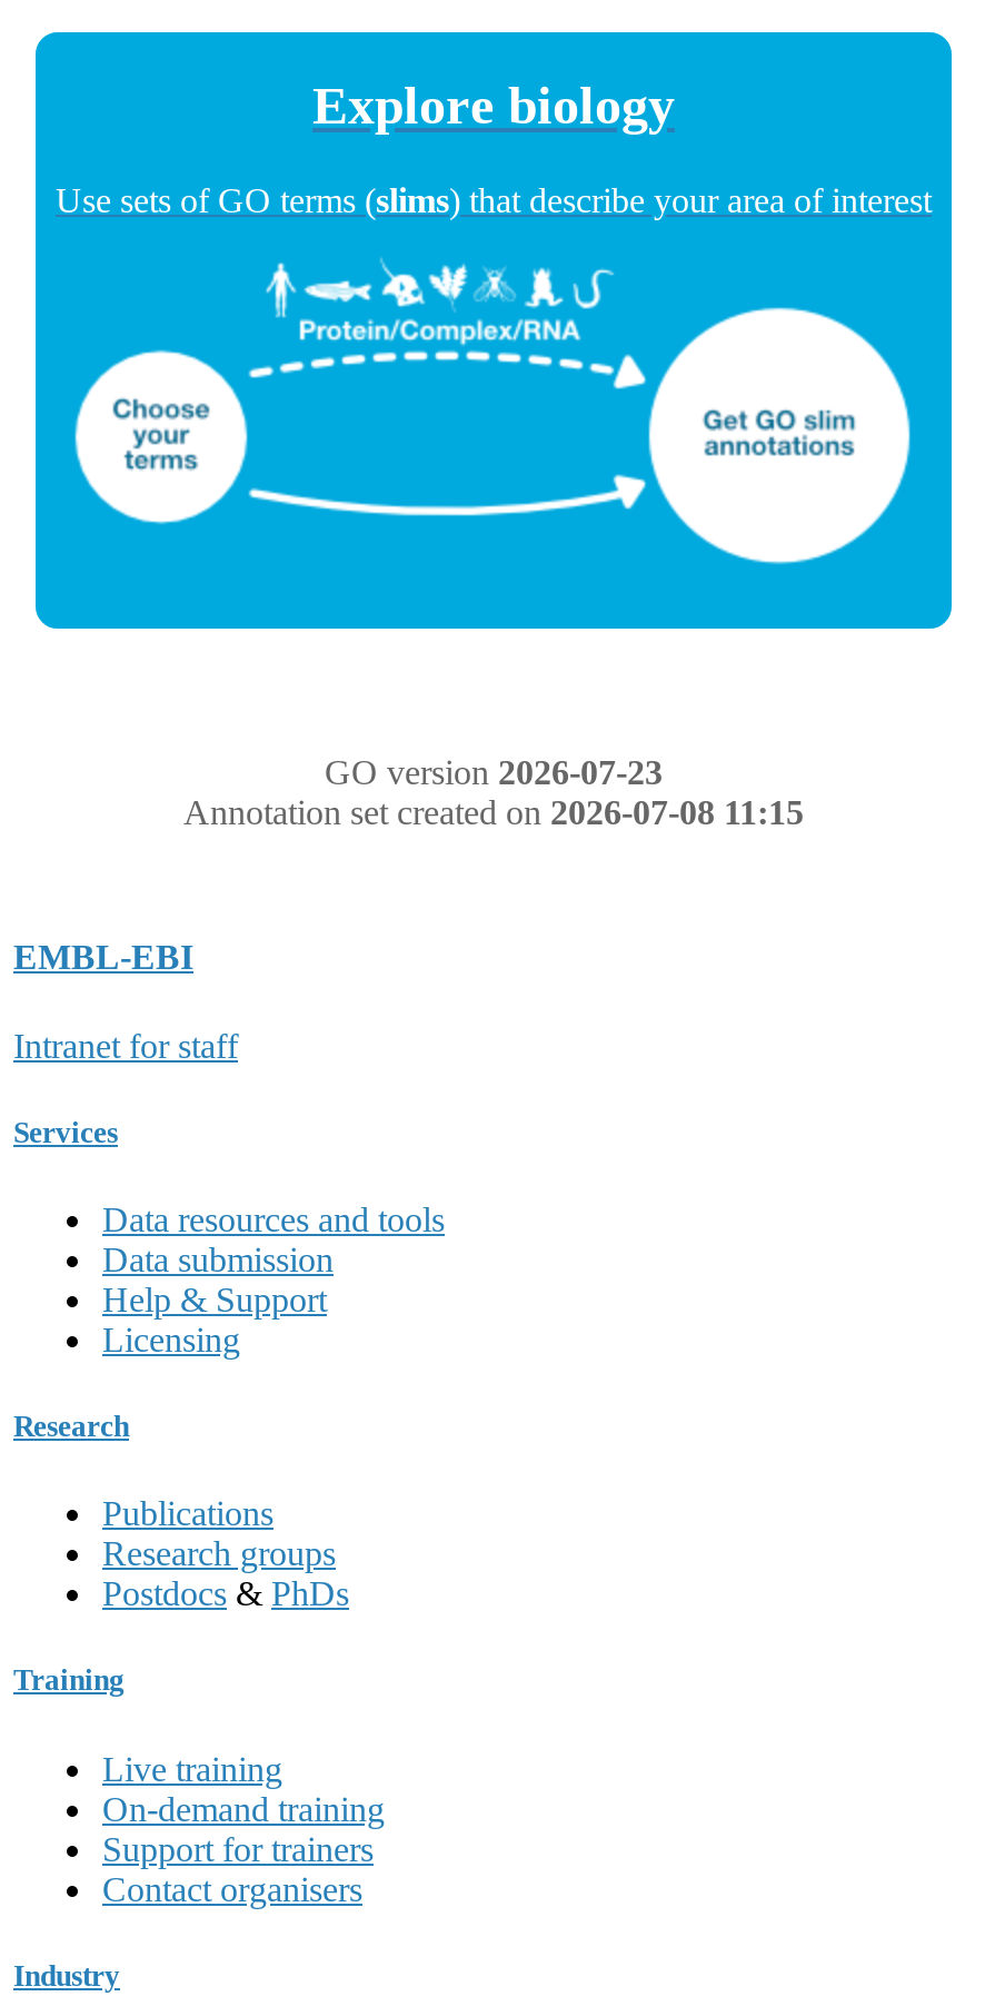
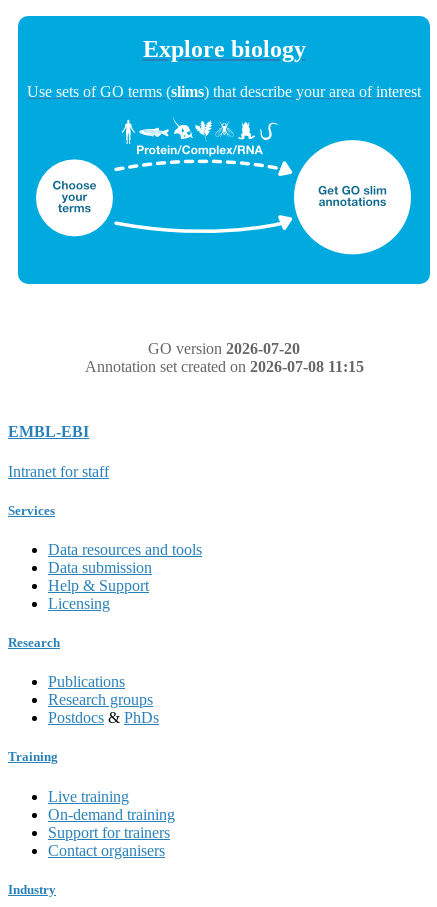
- GO version 2026-07-23
+ GO version 2026-07-20
